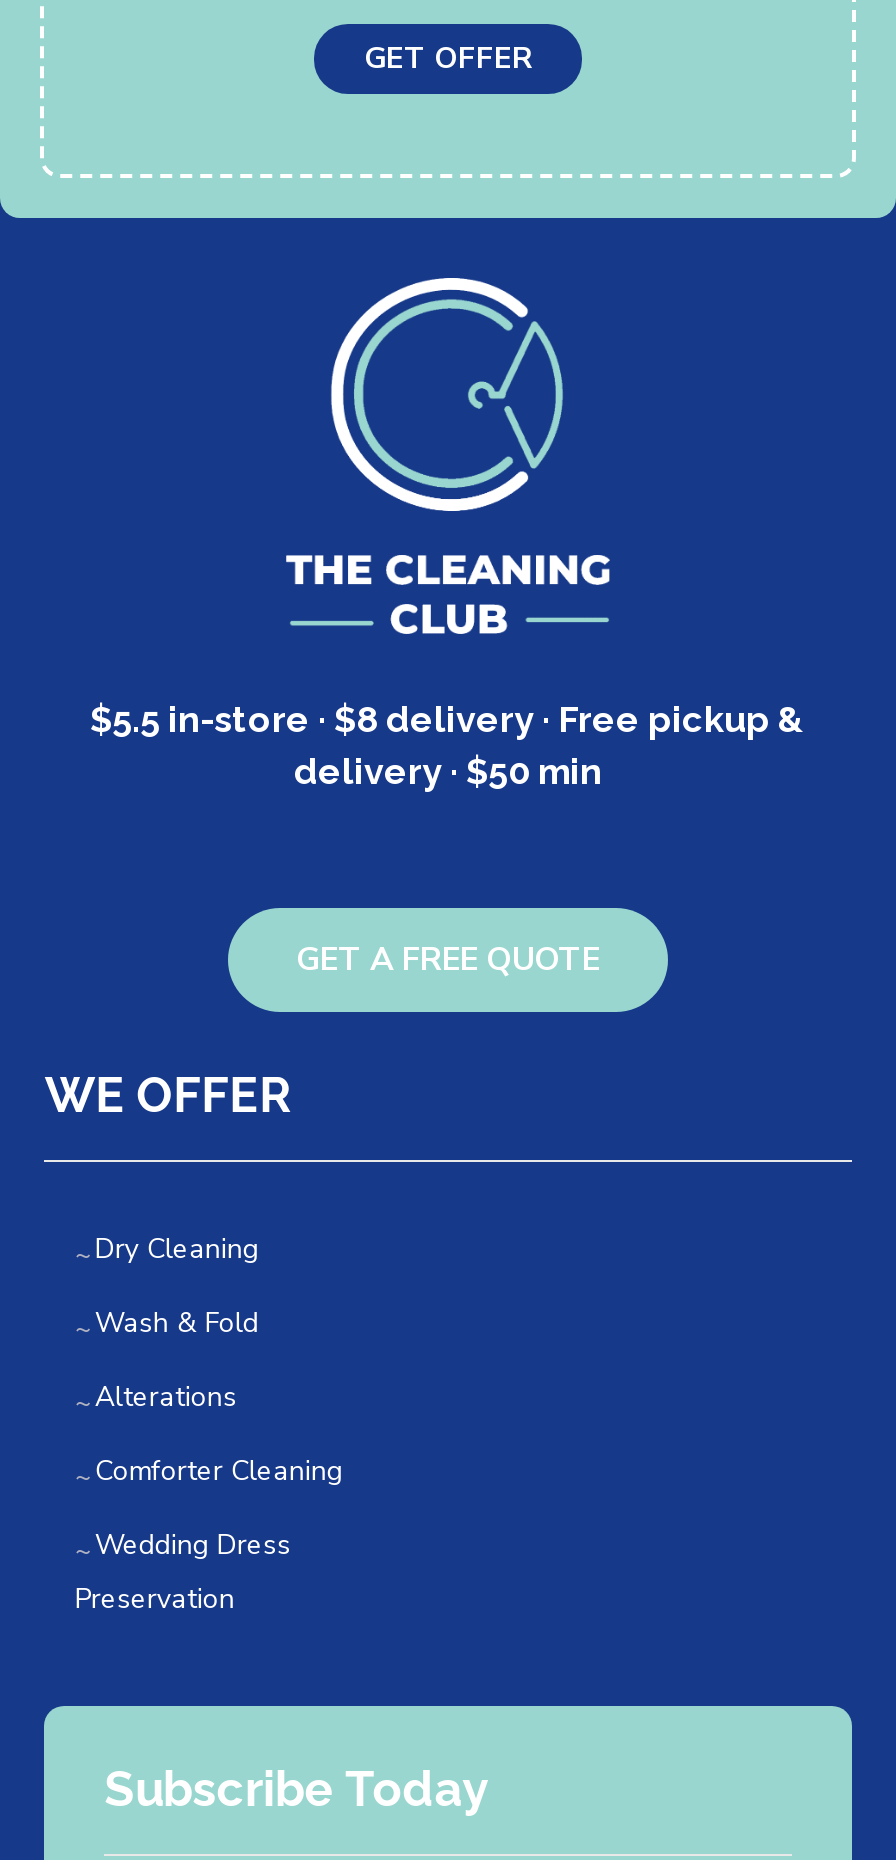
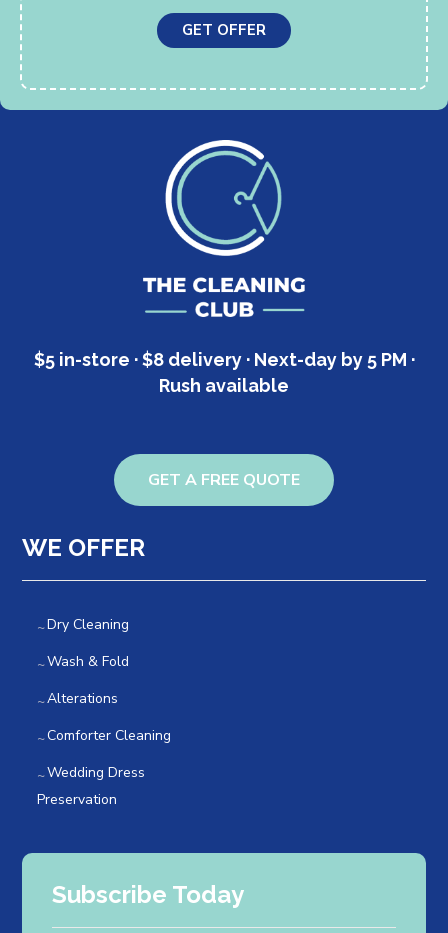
- $5.5 in-store · $8 delivery · Free pickup &
- delivery · $50 min
+ $5 in-store · $8 delivery · Next-day by 5 PM ·
+ Rush available
